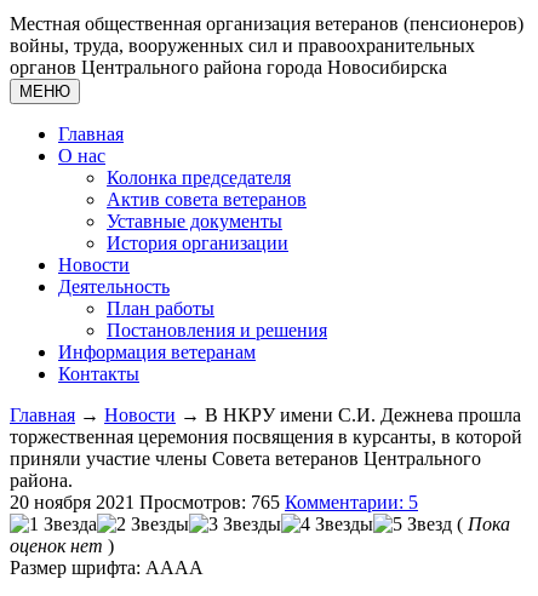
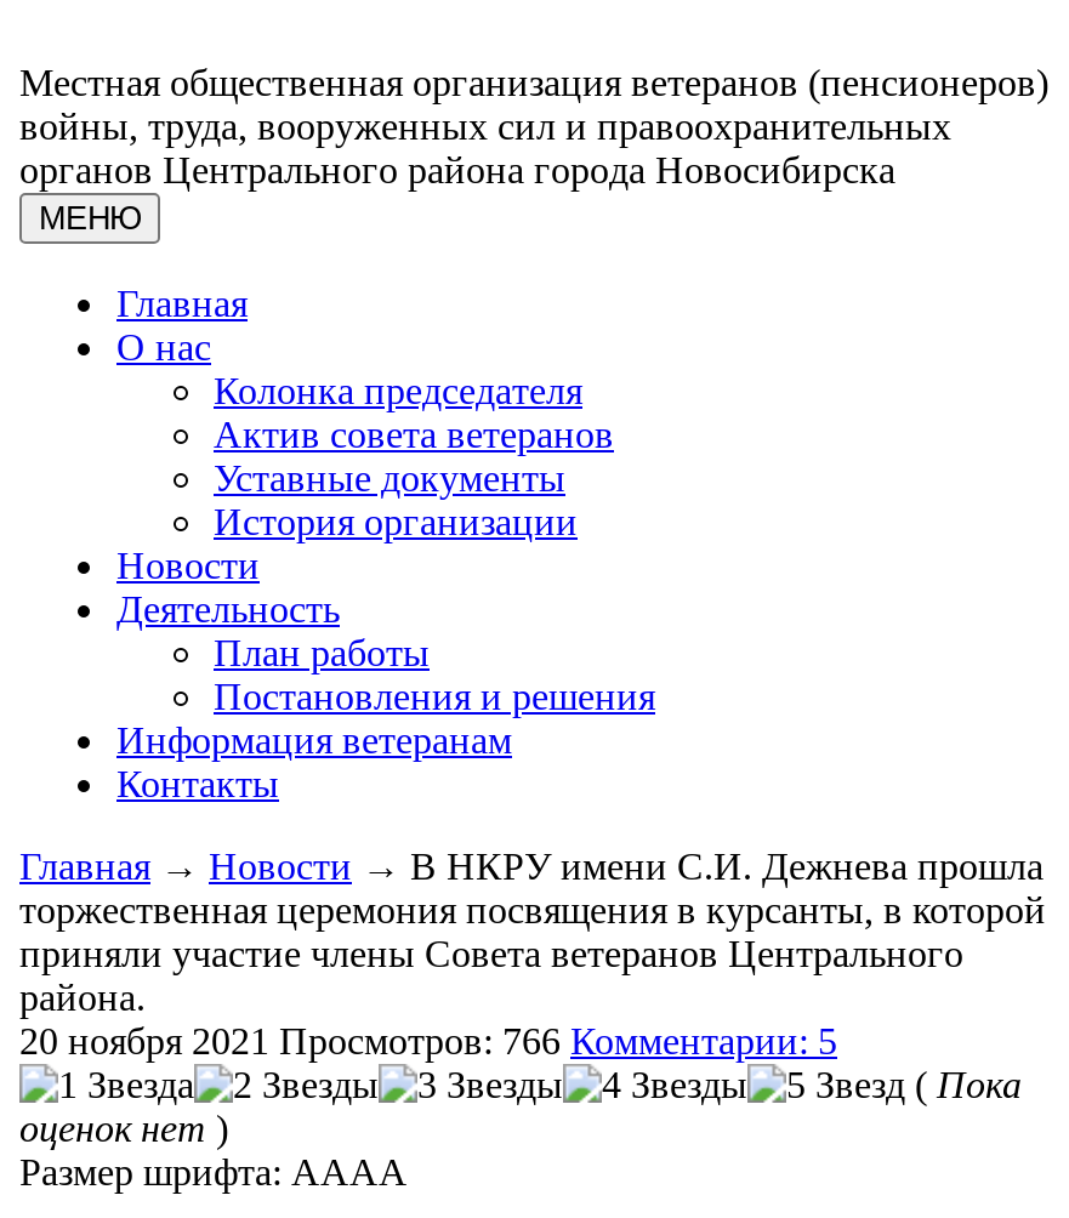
- 20 ноября 2021 Просмотров: 765 Комментарии: 5
+ 20 ноября 2021 Просмотров: 766 Комментарии: 5
